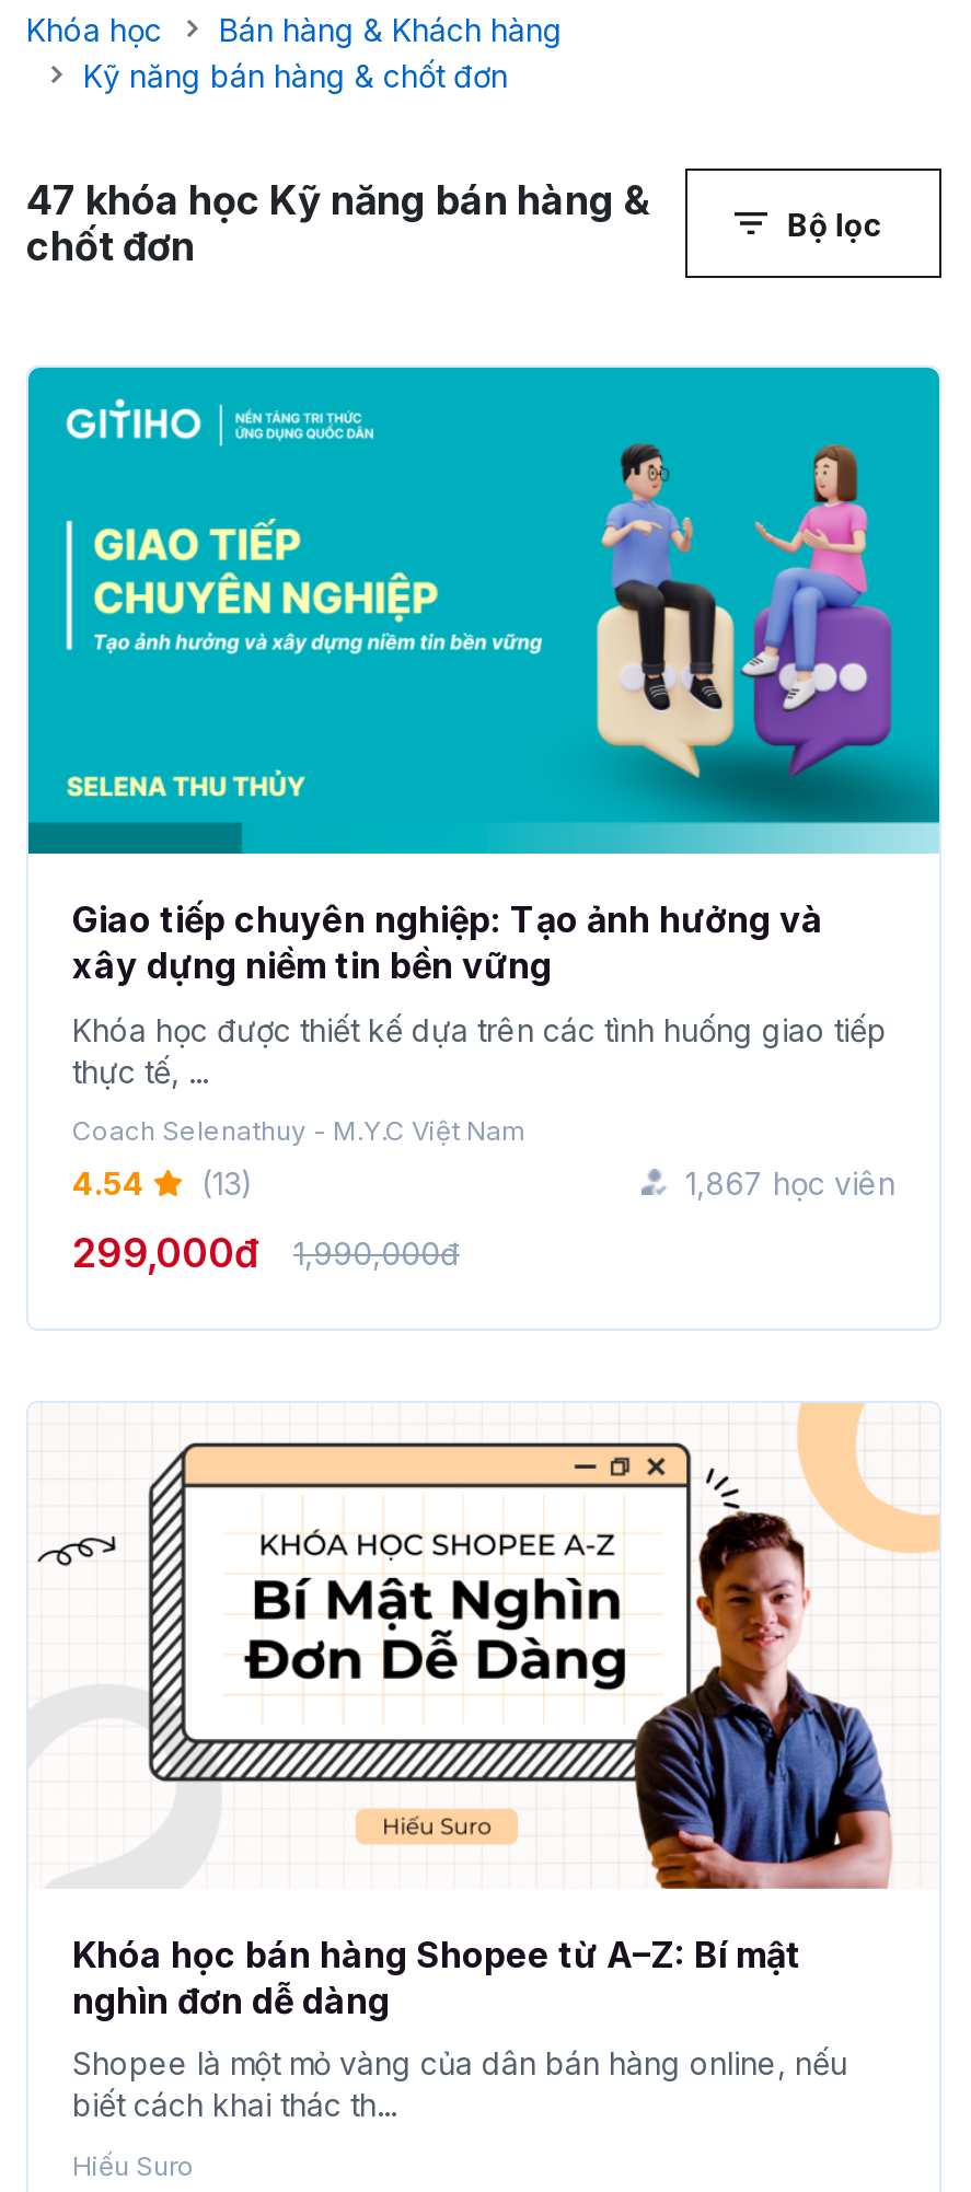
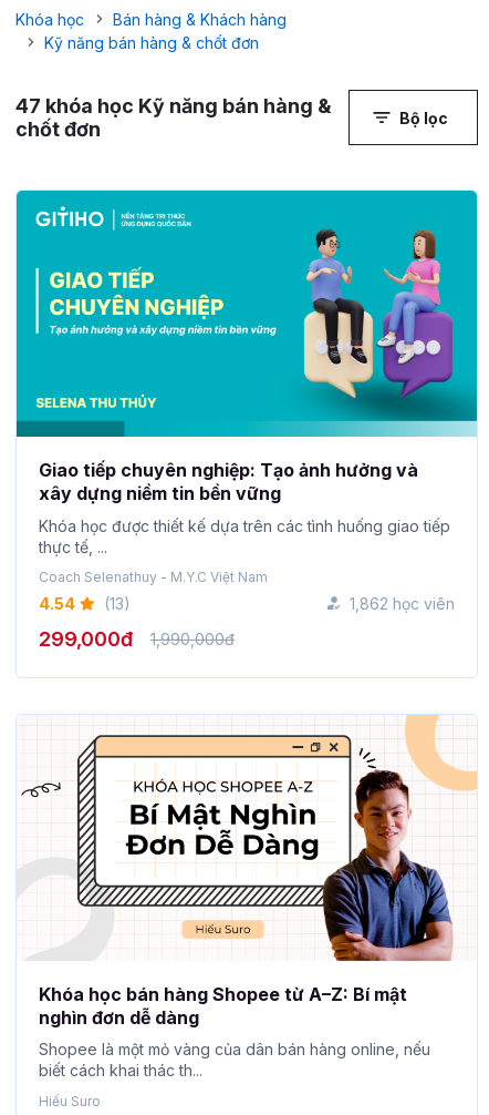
- 1,867 học viên
+ 1,862 học viên
